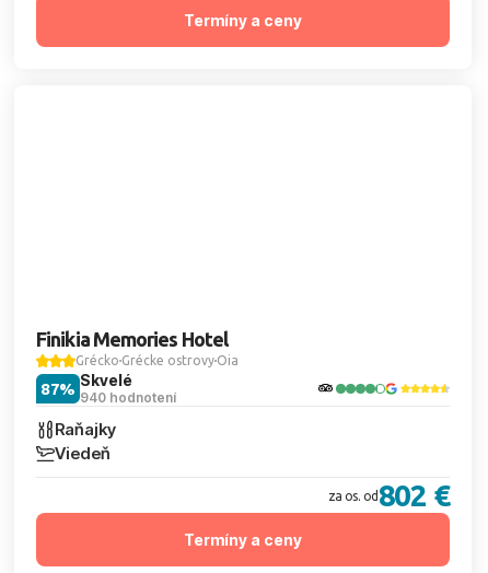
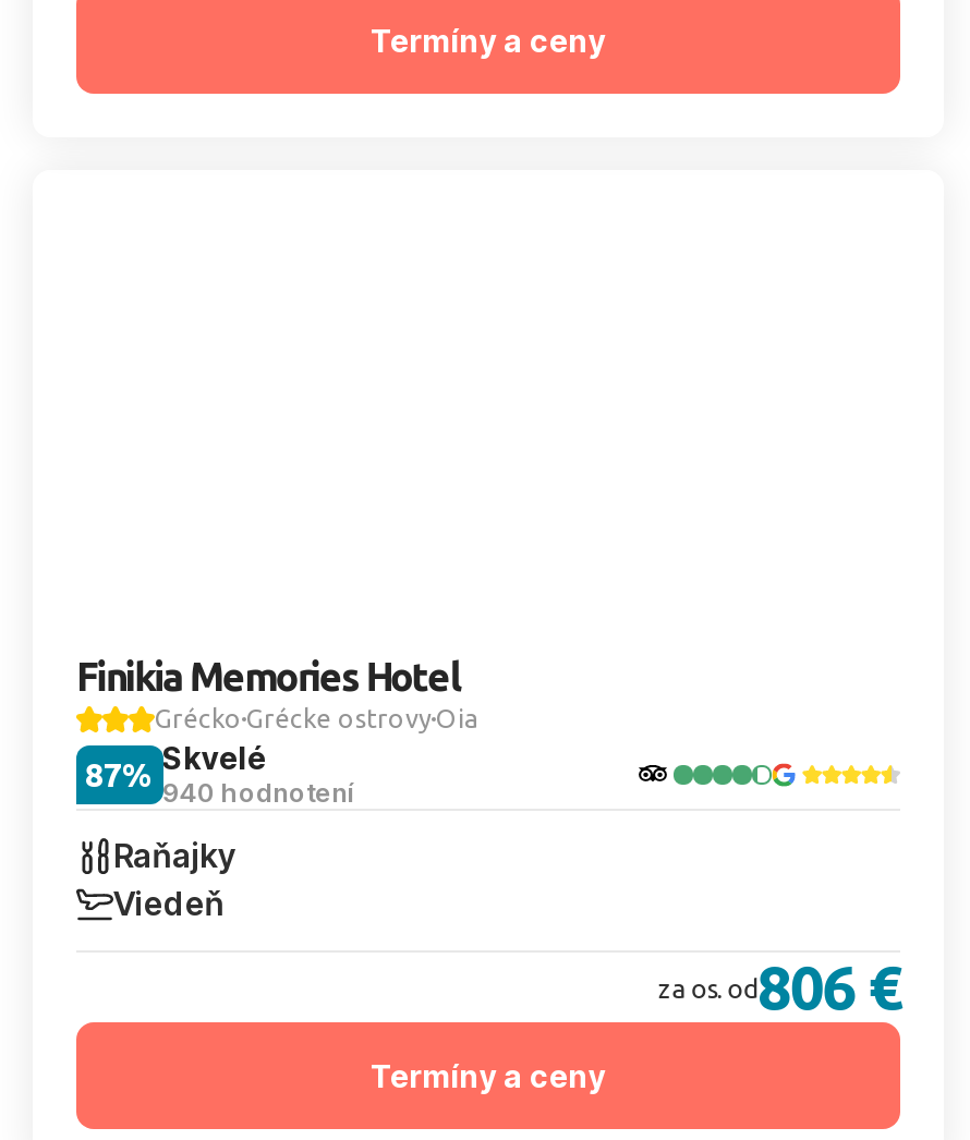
- za os. od802 €
+ za os. od806 €
